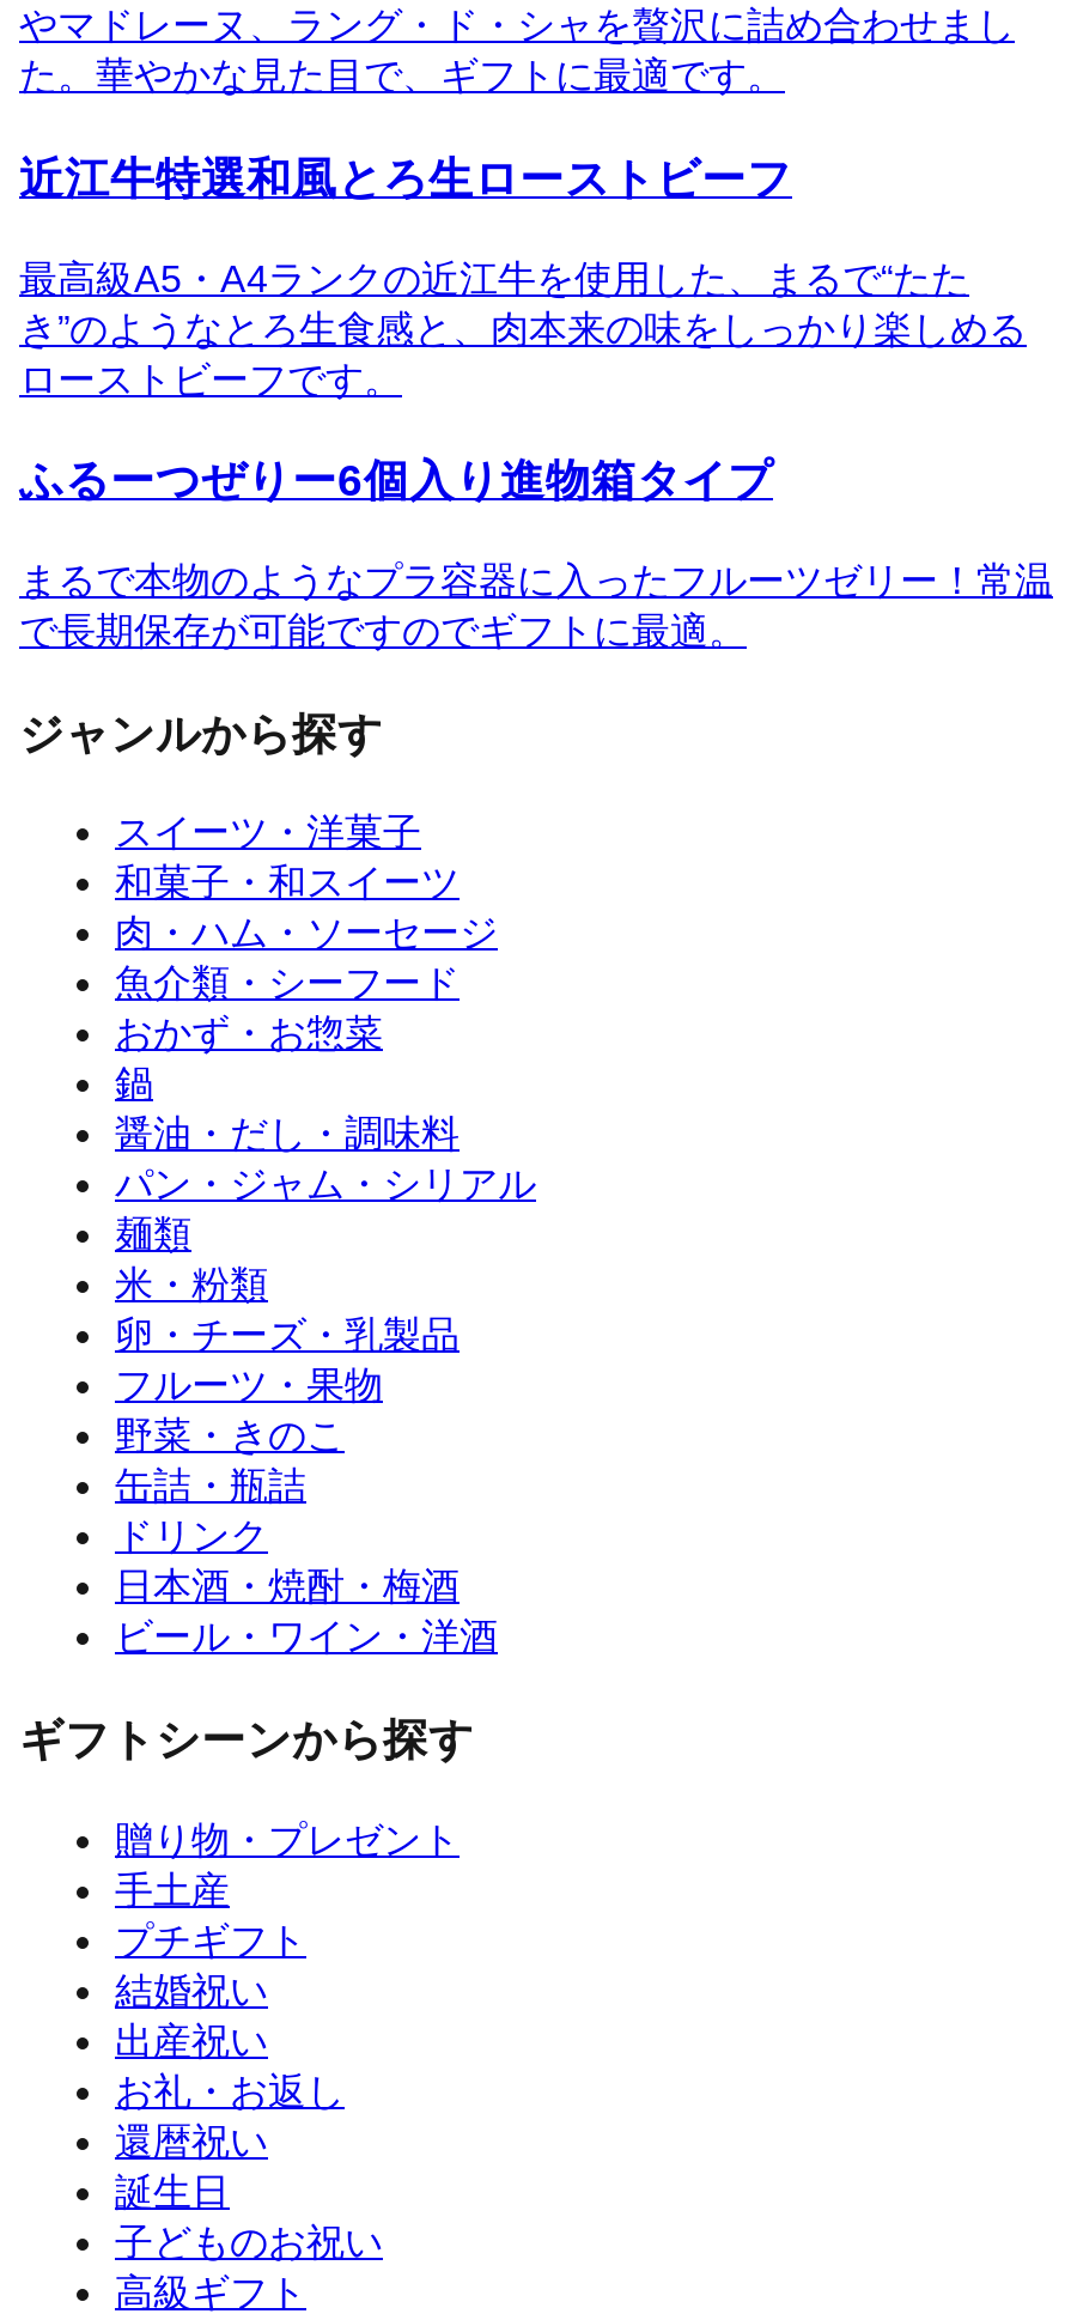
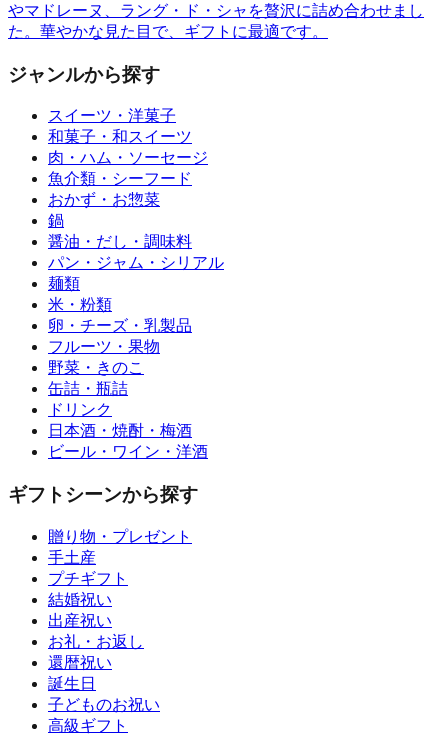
- 近江牛特選和風とろ生ローストビーフ
- 最高級A5・A4ランクの近江牛を使用した、まるで“たた
- き”のようなとろ生食感と、肉本来の味をしっかり楽しめる
- ローストビーフです。
- ふるーつぜりー6個入り進物箱タイプ
- まるで本物のようなプラ容器に入ったフルーツゼリー！常温
- で長期保存が可能ですのでギフトに最適。
